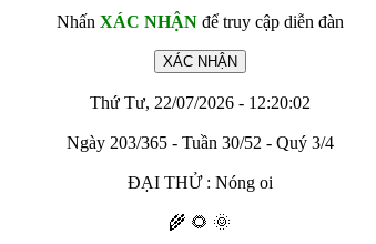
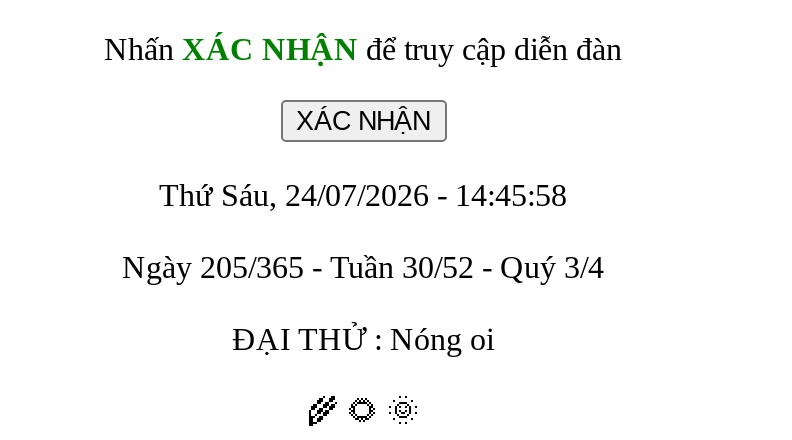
- Thứ Tư, 22/07/2026 - 12:20:02
+ Thứ Sáu, 24/07/2026 - 14:45:58

- Ngày 203/365 - Tuần 30/52 - Quý 3/4
+ Ngày 205/365 - Tuần 30/52 - Quý 3/4
